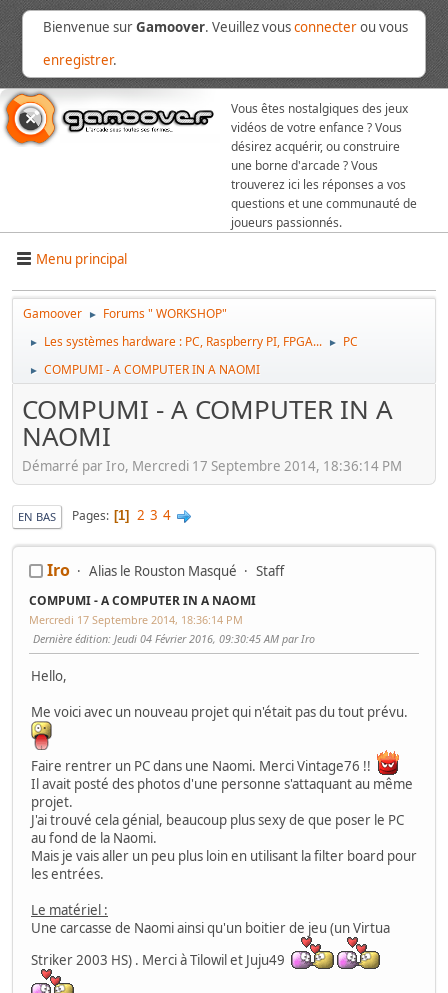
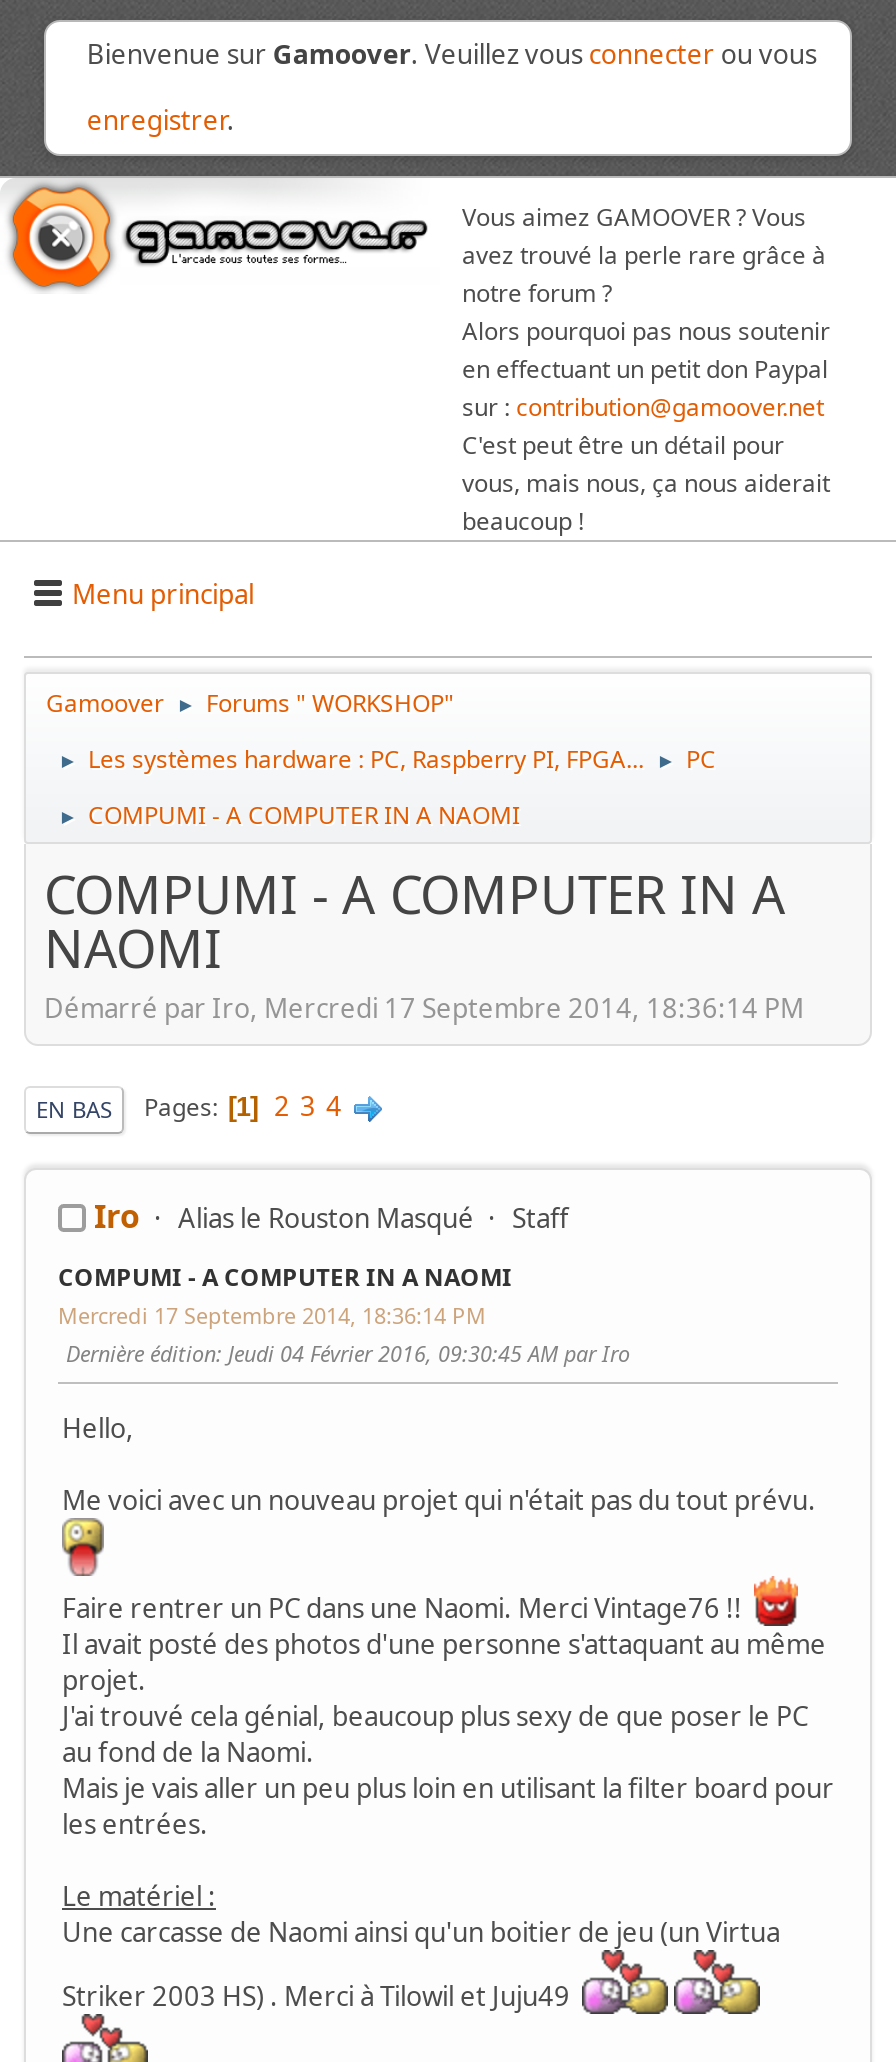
- Vous êtes nostalgiques des jeux
- vidéos de votre enfance ? Vous
- désirez acquérir, ou construire
- une borne d'arcade ? Vous
- trouverez ici les réponses a vos
- questions et une communauté de
- joueurs passionnés.
+ Vous aimez GAMOOVER ? Vous
+ avez trouvé la perle rare grâce à
+ notre forum ?
+ Alors pourquoi pas nous soutenir
+ en effectuant un petit don Paypal
+ sur : contribution@gamoover.net
+ C'est peut être un détail pour
+ vous, mais nous, ça nous aiderait
+ beaucoup !
